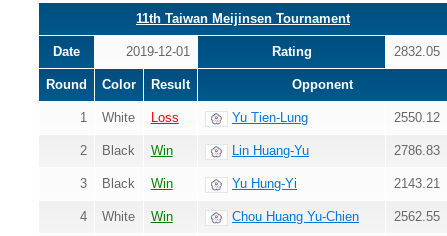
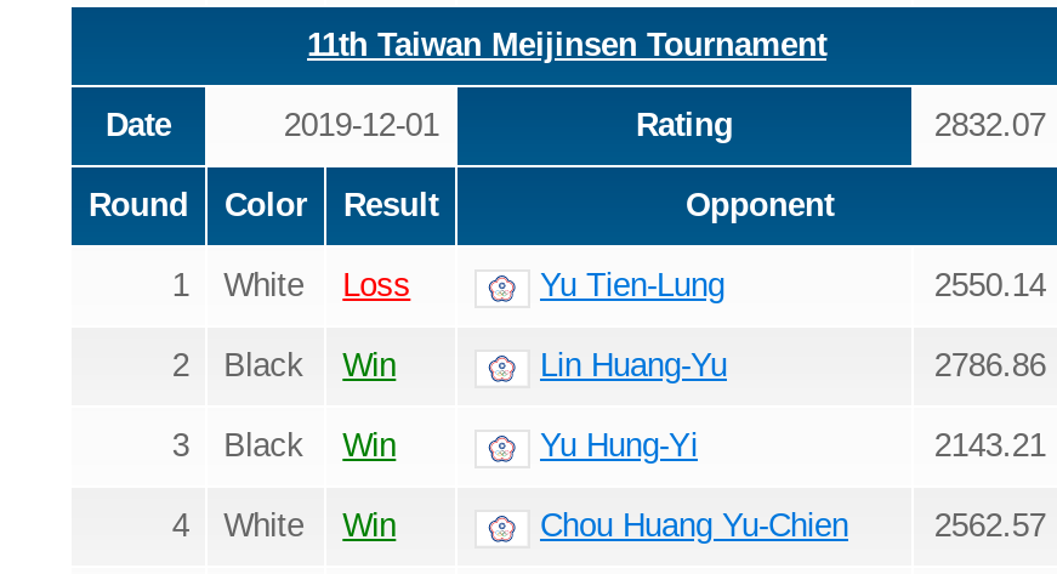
- 2832.05
+ 2832.07

- 2550.12
+ 2550.14

- 2786.83
+ 2786.86

- 2562.55
+ 2562.57
